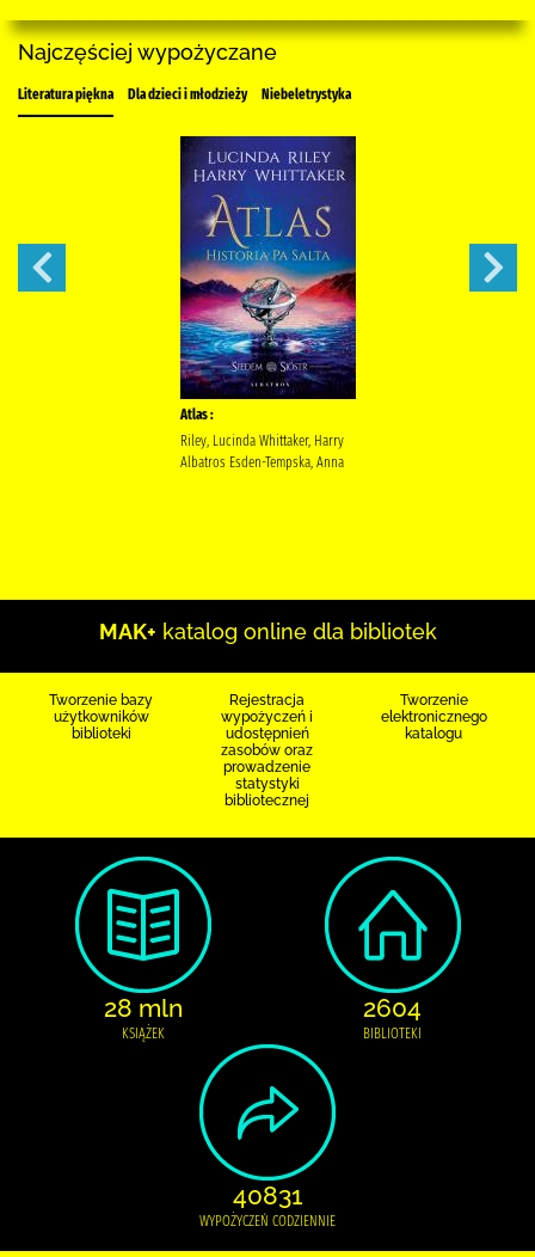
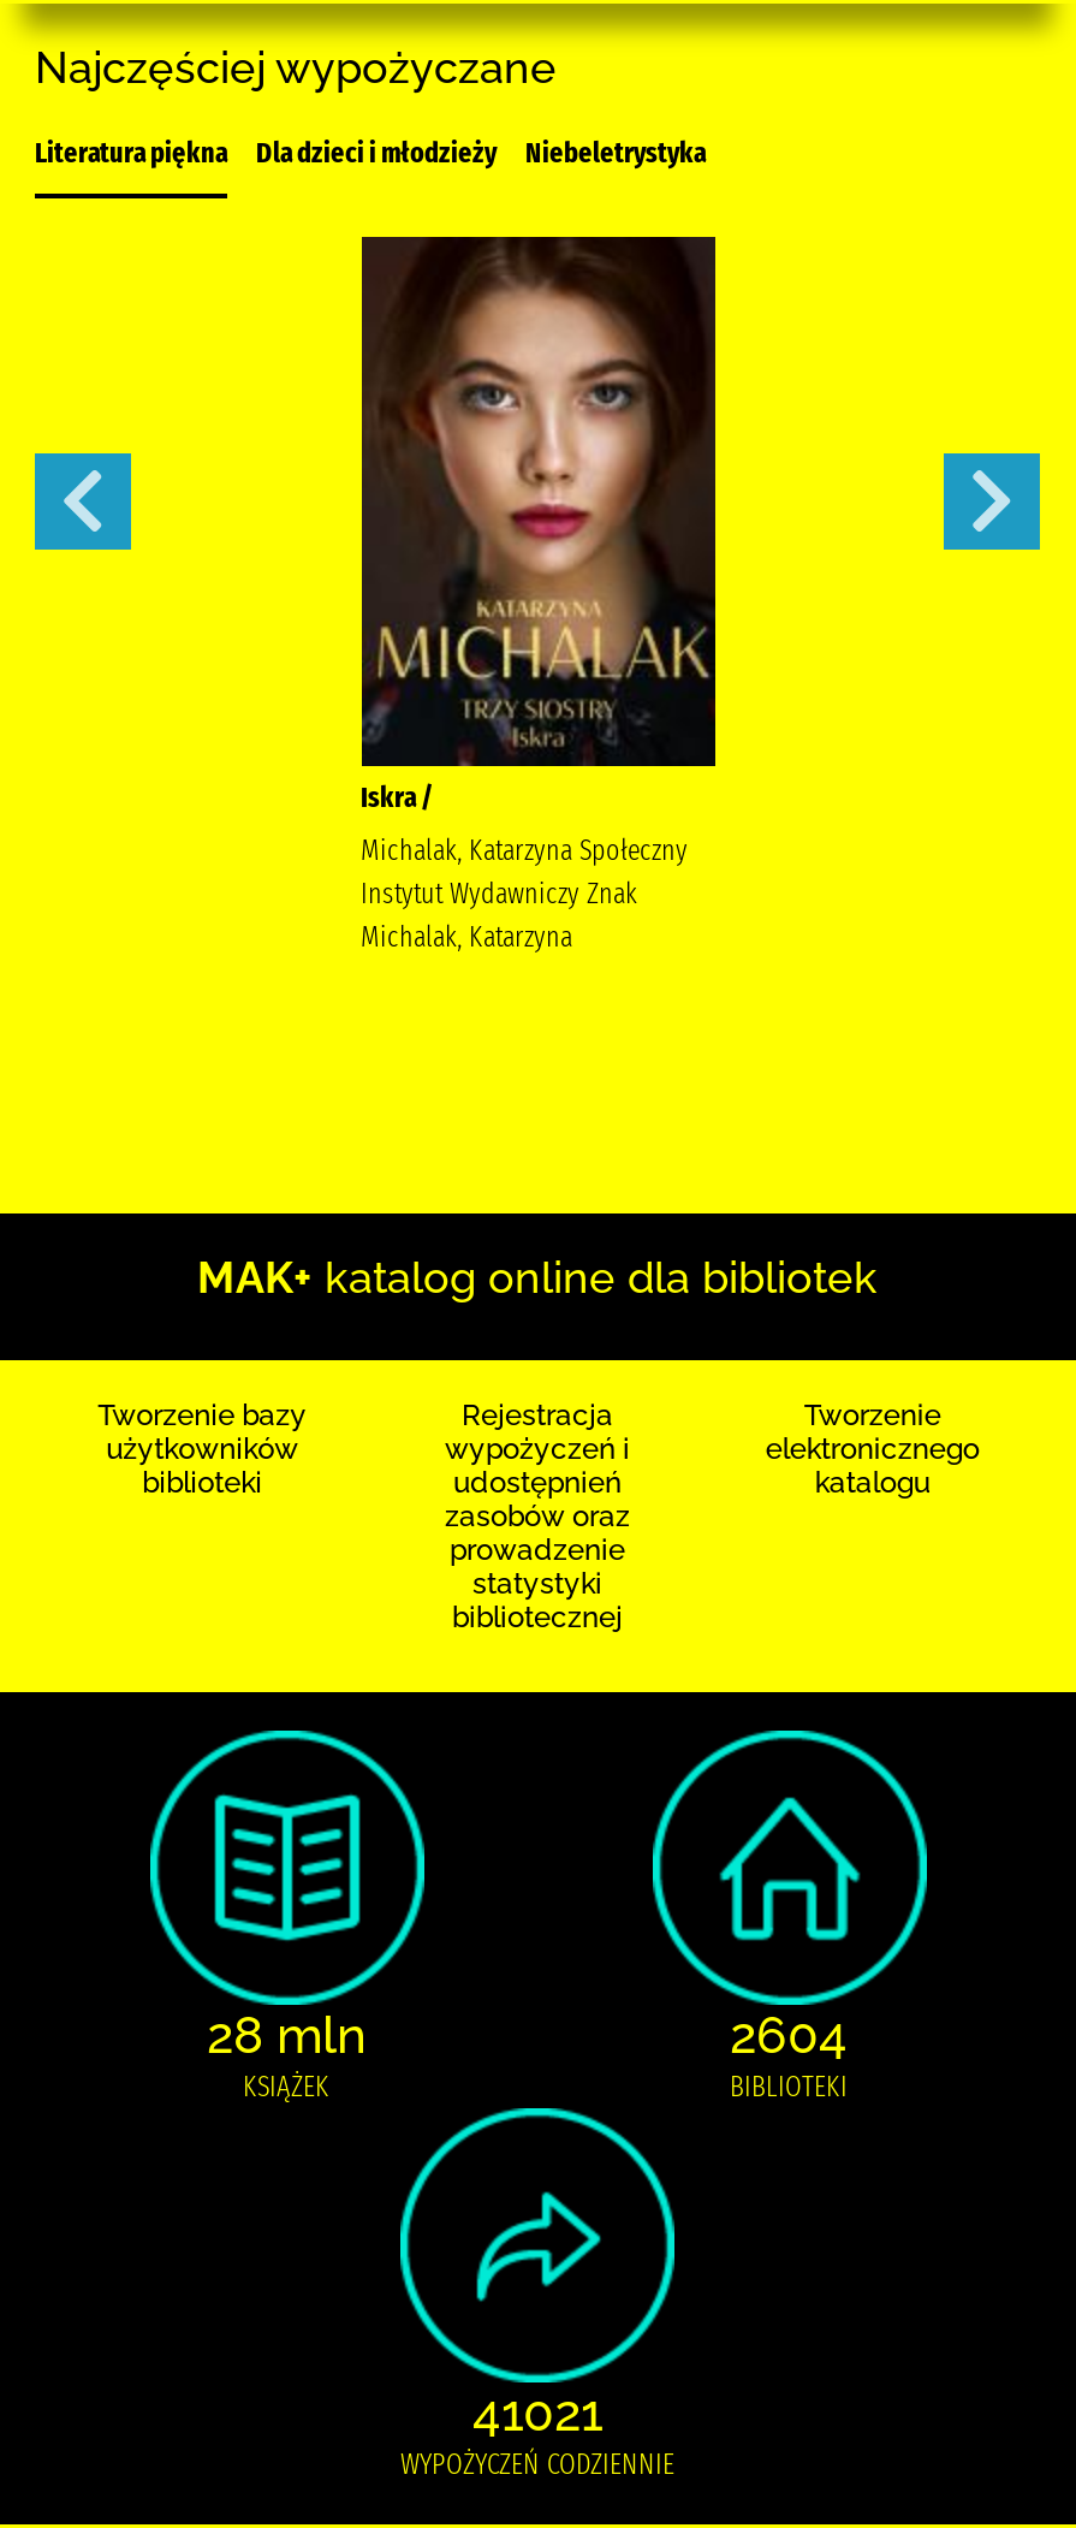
- [image]
- Atlas :
+ [image]
+ Iskra /

- Riley, Lucinda Whittaker, Harry
- Albatros Esden-Tempska, Anna
+ Michalak, Katarzyna Społeczny
+ Instytut Wydawniczy Znak
+ Michalak, Katarzyna

- 40831
+ 41021
